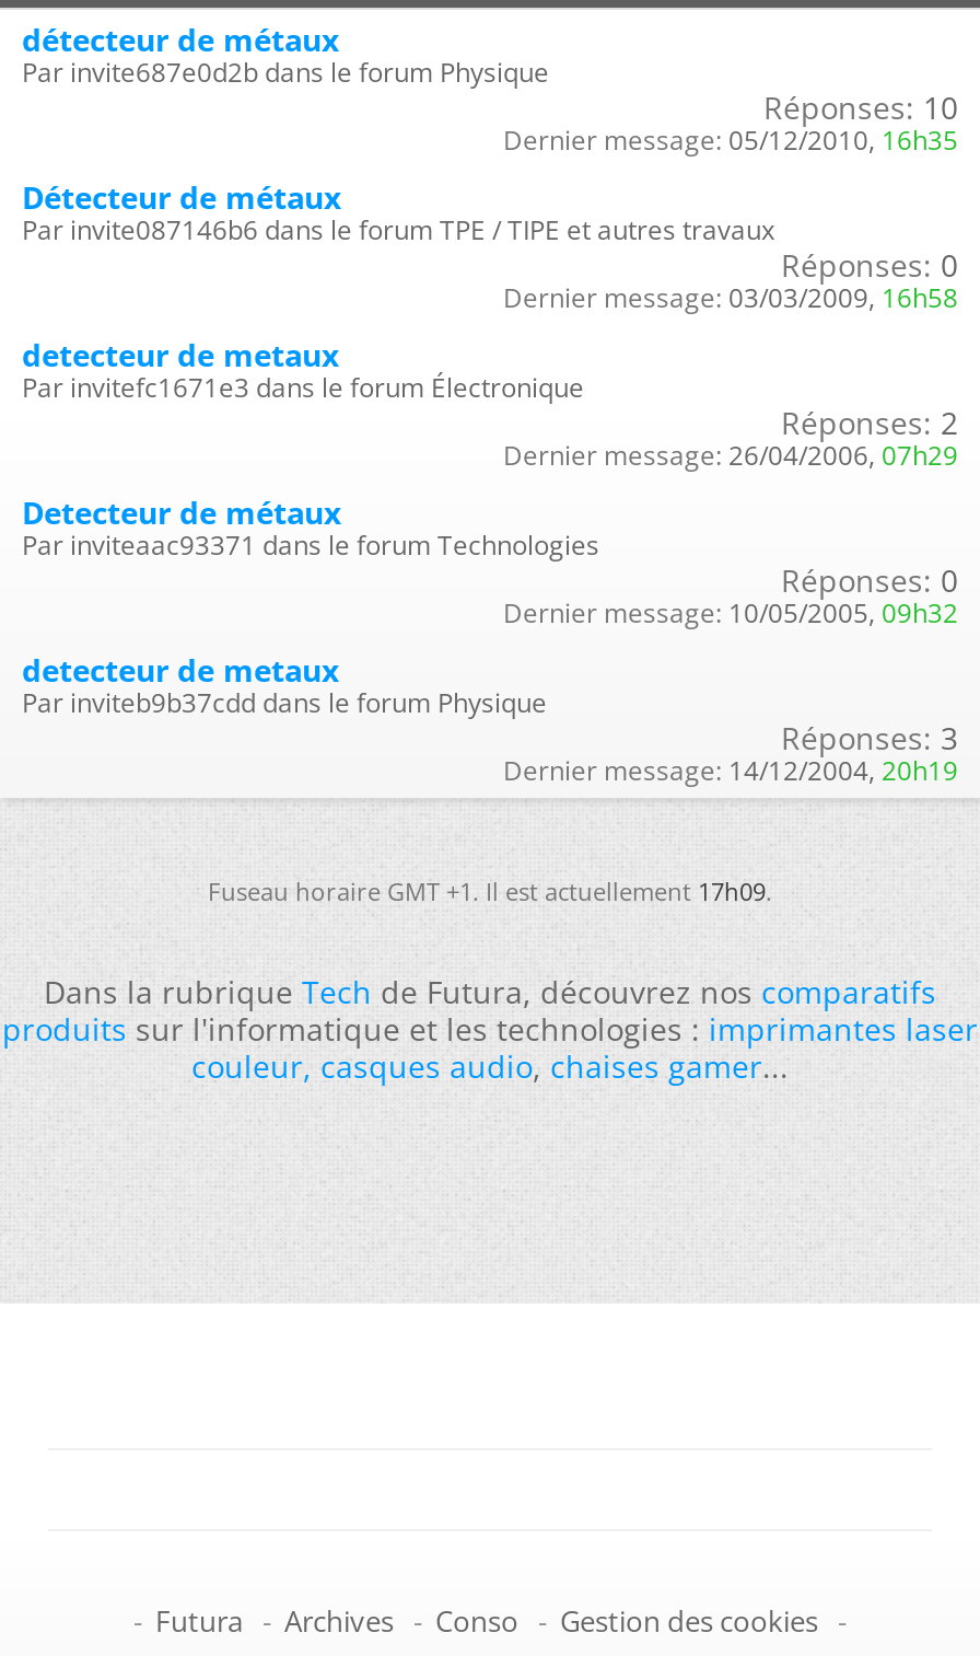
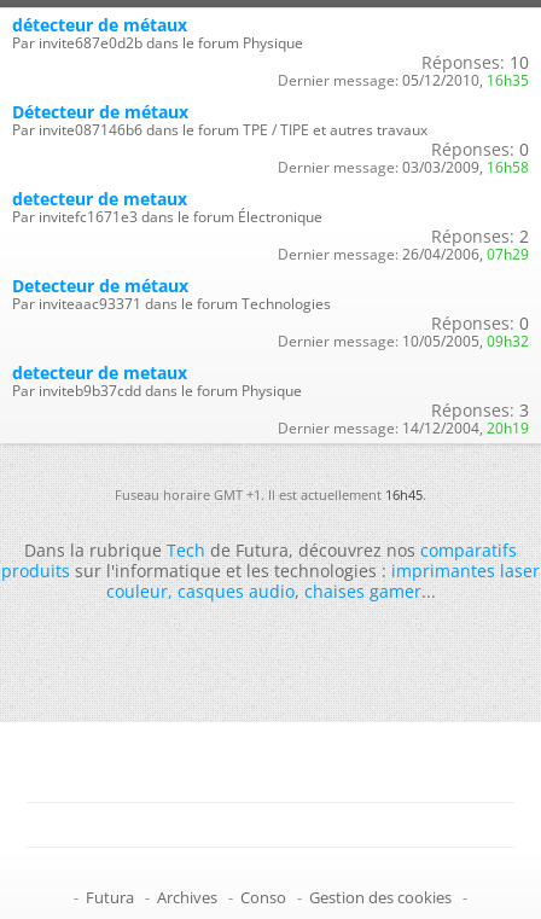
- Fuseau horaire GMT +1. Il est actuellement 17h09.
+ Fuseau horaire GMT +1. Il est actuellement 16h45.
